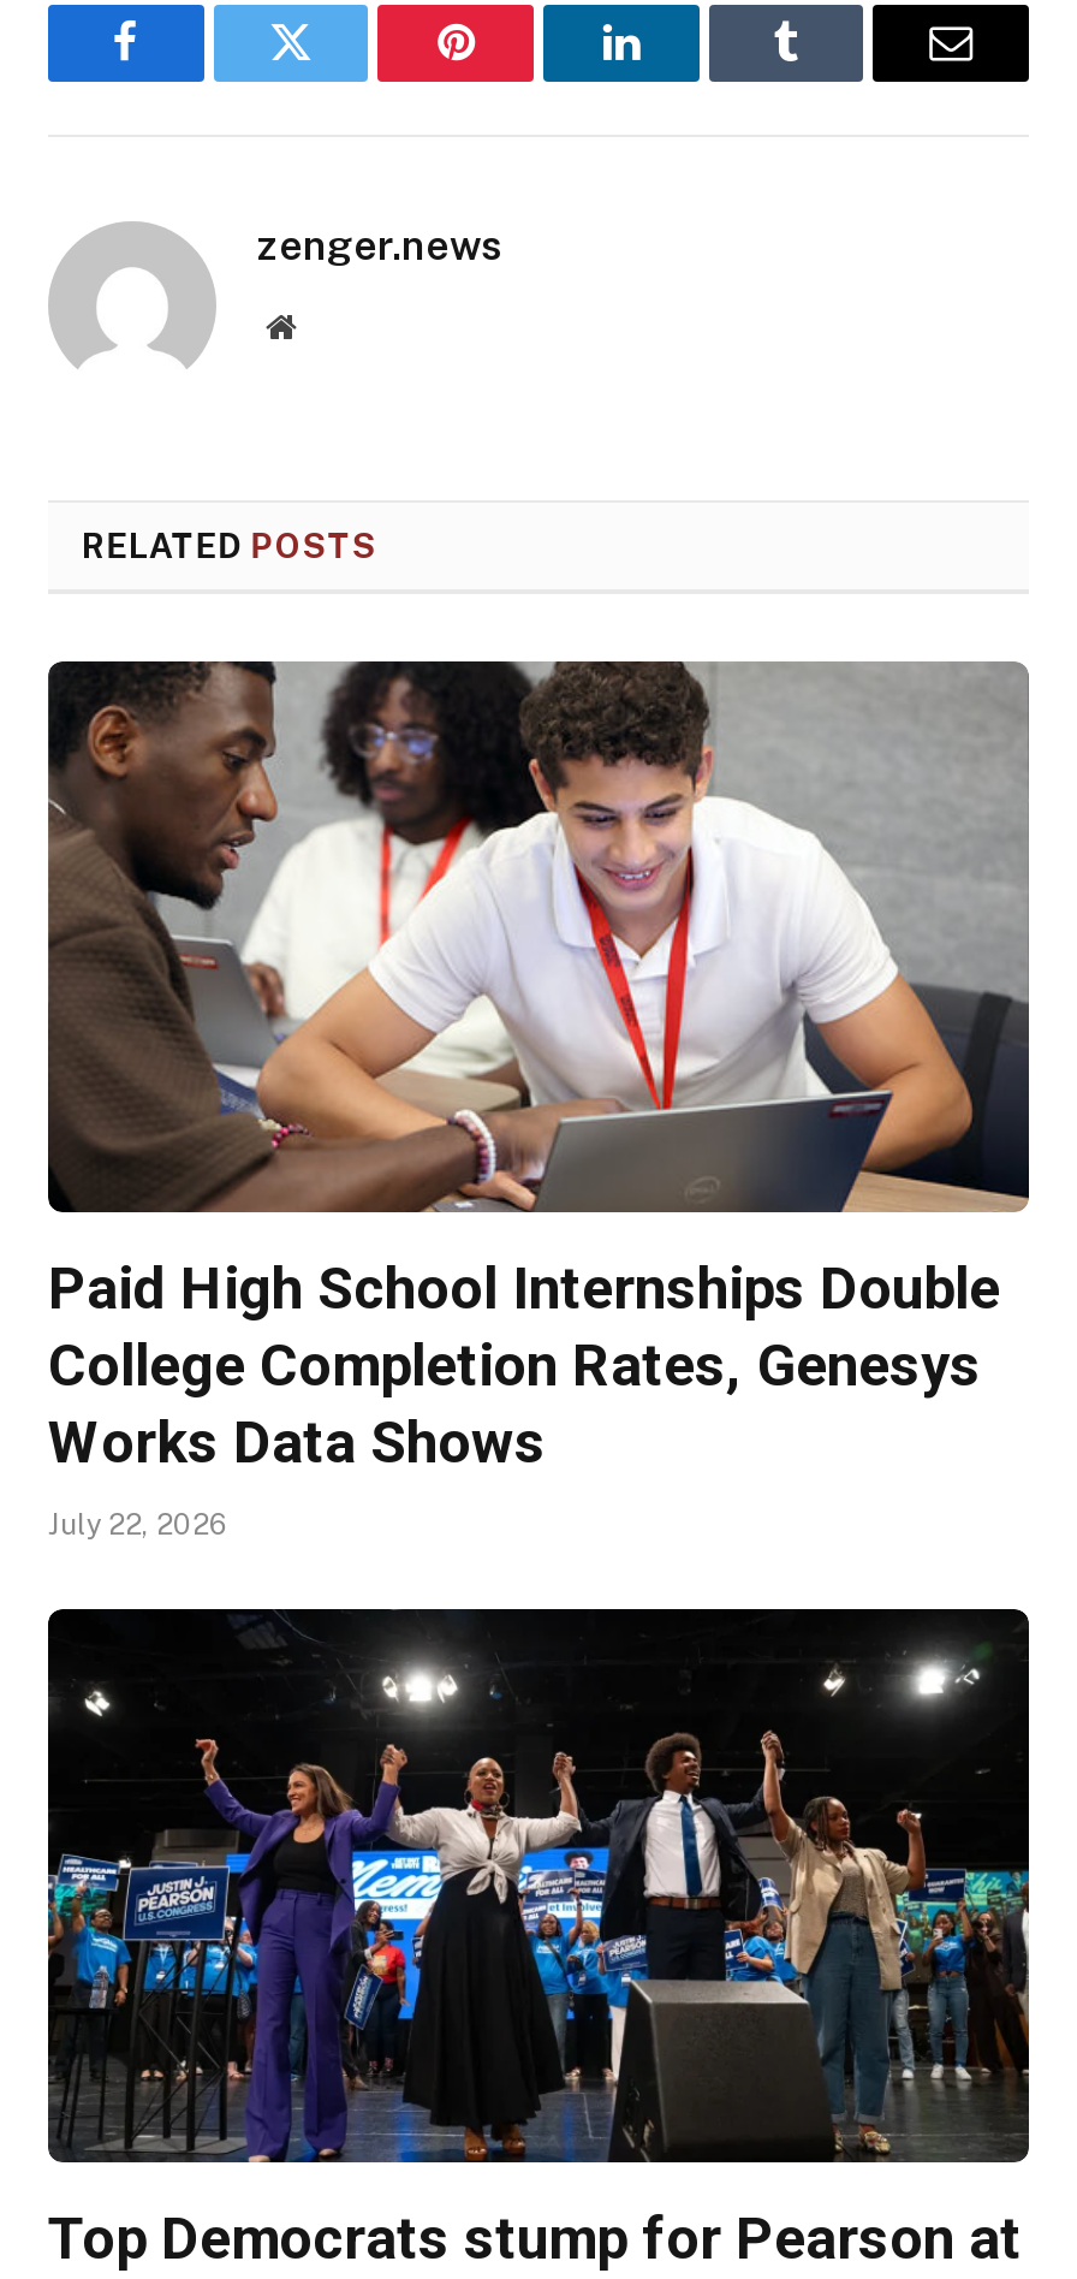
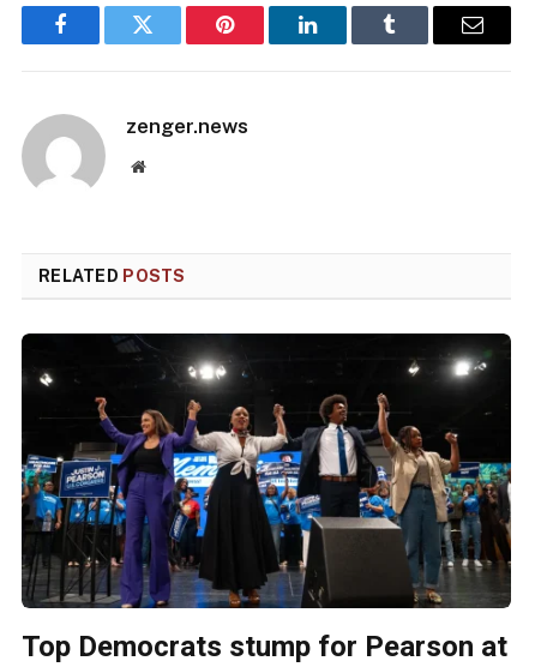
- [image]
- Paid High School Internships Double
- College Completion Rates, Genesys
- Works Data Shows
- July 22, 2026
